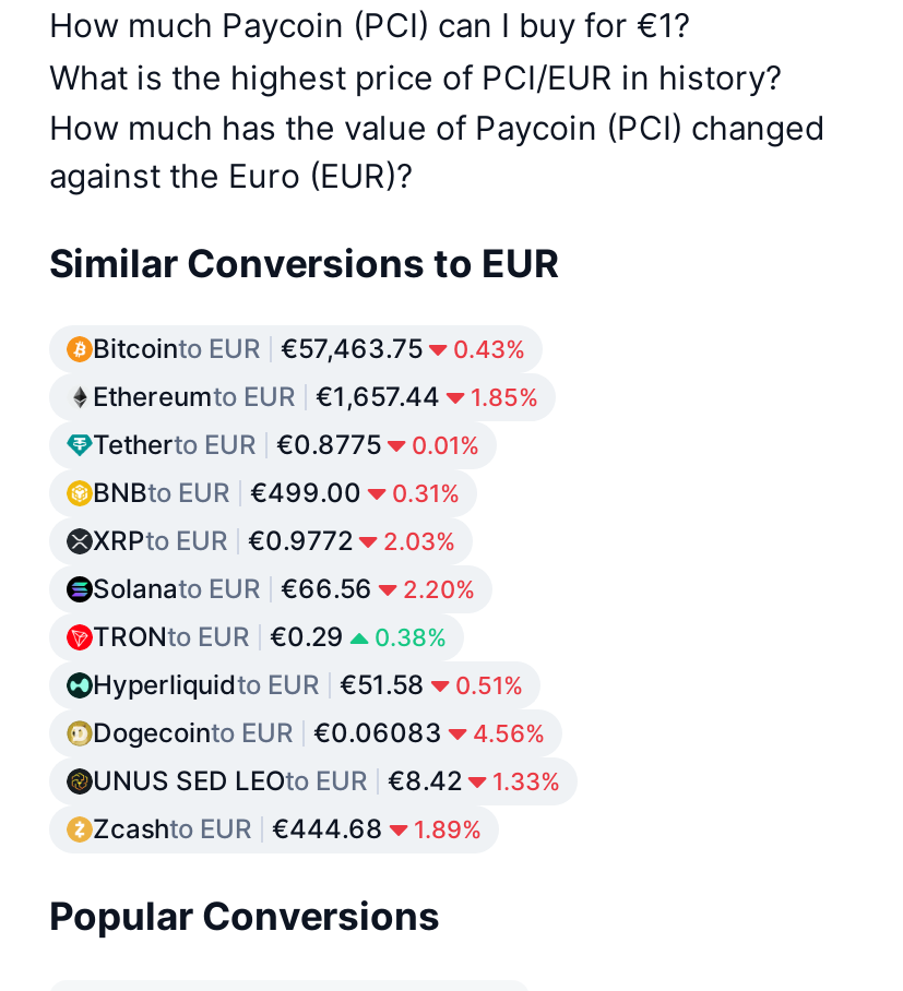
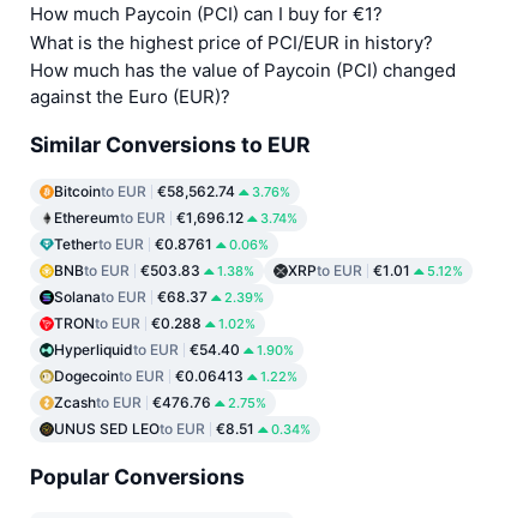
- Bitcointo EUR €57,463.75
- 0.43%
- Ethereumto EUR €1,657.44
- 1.85%
- Tetherto EUR €0.8775
- 0.01%
- BNBto EUR €499.00
- 0.31%
- XRPto EUR €0.9772
- 2.03%
- Solanato EUR €66.56
- 2.20%
- TRONto EUR €0.29
- 0.38%
- Hyperliquidto EUR €51.58
- 0.51%
- Dogecointo EUR €0.06083
- 4.56%
- UNUS SED LEOto EUR €8.42
- 1.33%
- Zcashto EUR €444.68
- 1.89%
+ Bitcointo EUR €58,562.74
+ 3.76%
+ Ethereumto EUR €1,696.12
+ 3.74%
+ Tetherto EUR €0.8761
+ 0.06%
+ BNBto EUR €503.83
+ 1.38%
+ XRPto EUR €1.01
+ 5.12%
+ Solanato EUR €68.37
+ 2.39%
+ TRONto EUR €0.288
+ 1.02%
+ Hyperliquidto EUR €54.40
+ 1.90%
+ Dogecointo EUR €0.06413
+ 1.22%
+ Zcashto EUR €476.76
+ 2.75%
+ UNUS SED LEOto EUR €8.51
+ 0.34%
